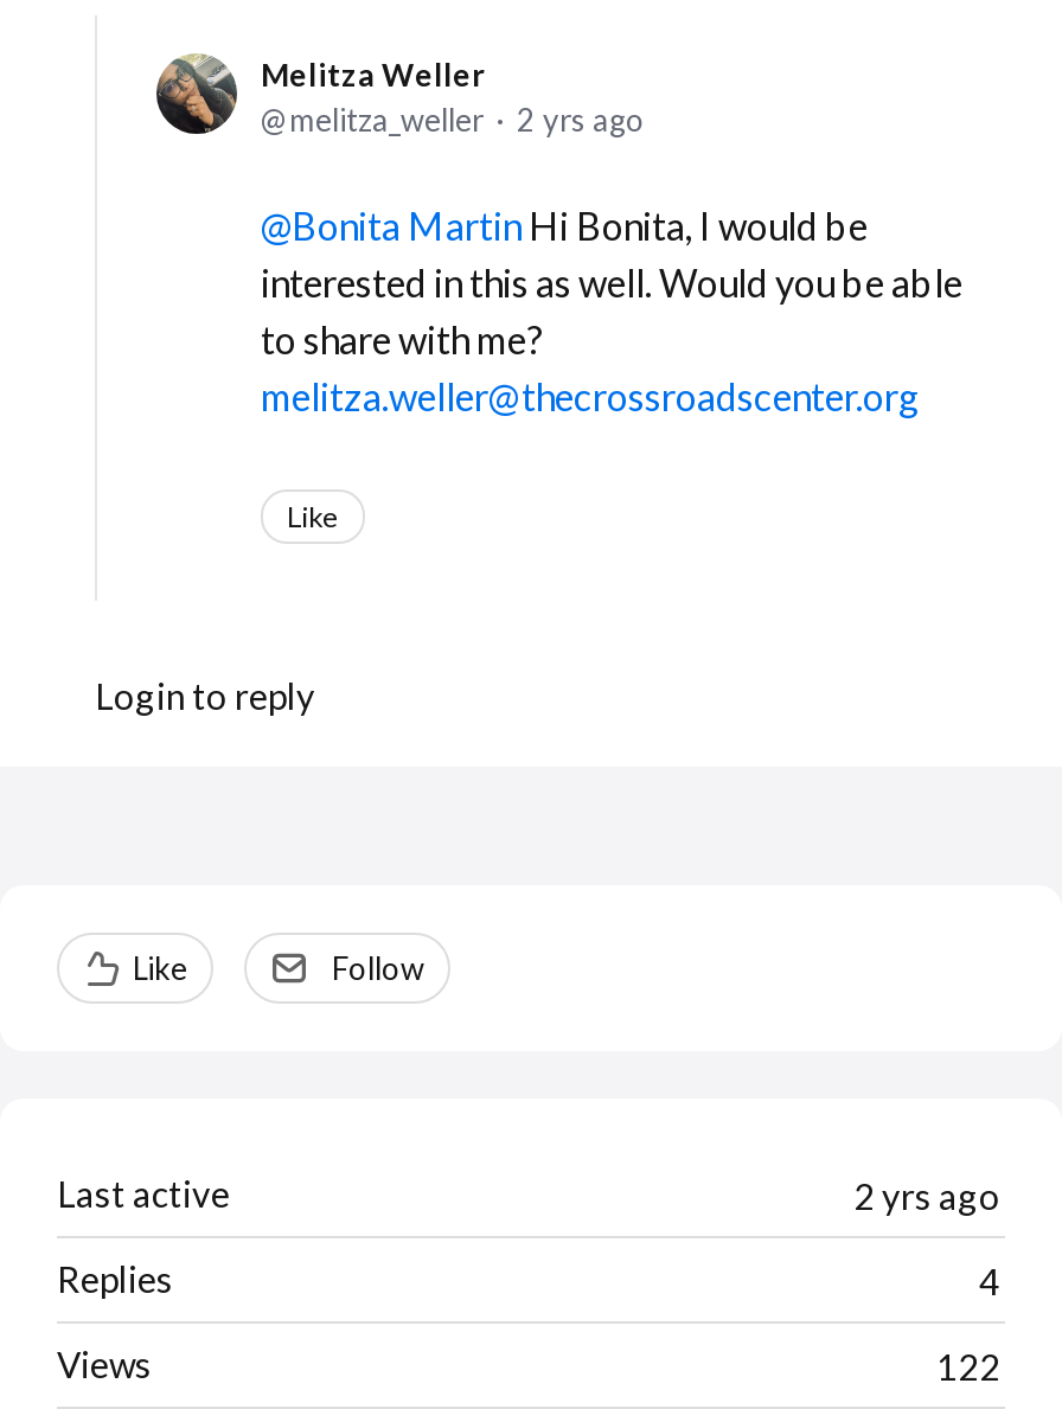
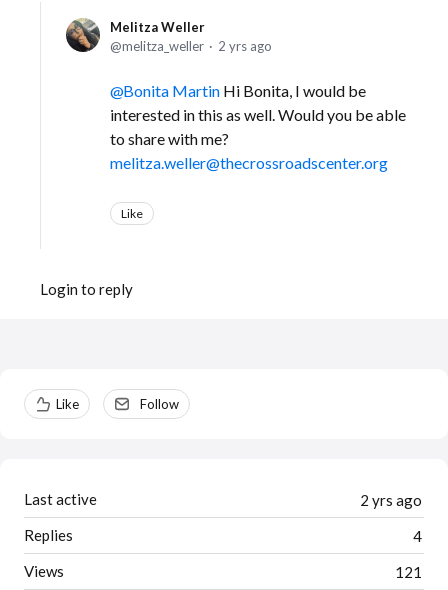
- 122
+ 121
